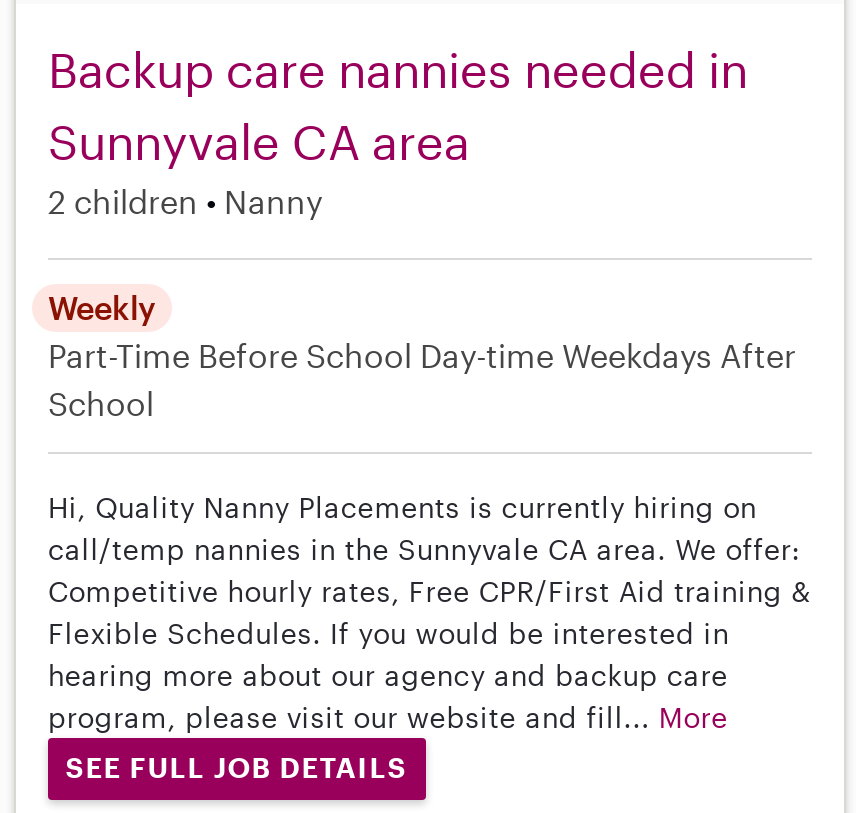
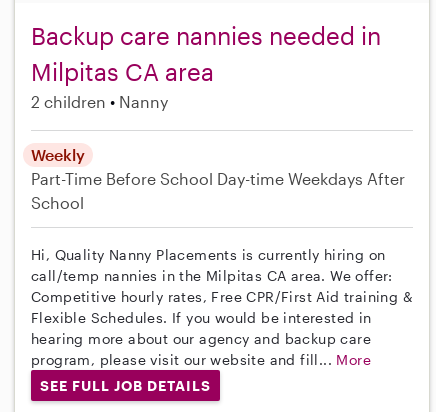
- Sunnyvale CA area
+ Milpitas CA area

- call/temp nannies in the Sunnyvale CA area. We offer:
+ call/temp nannies in the Milpitas CA area. We offer:
